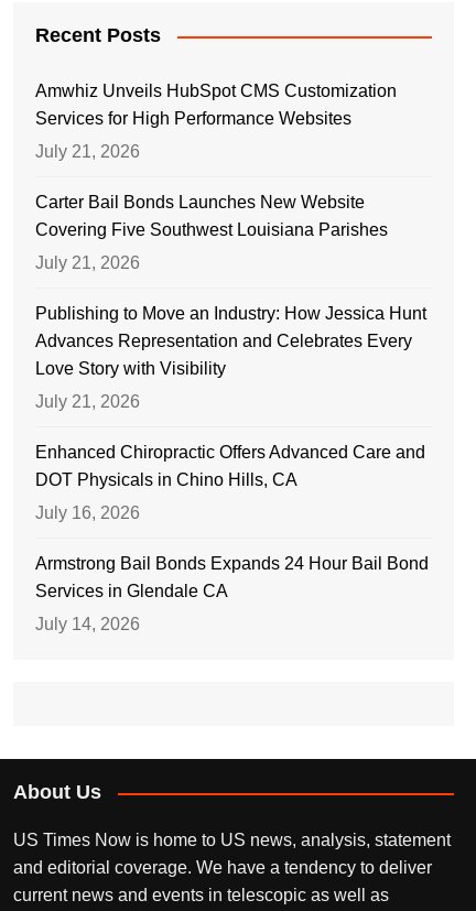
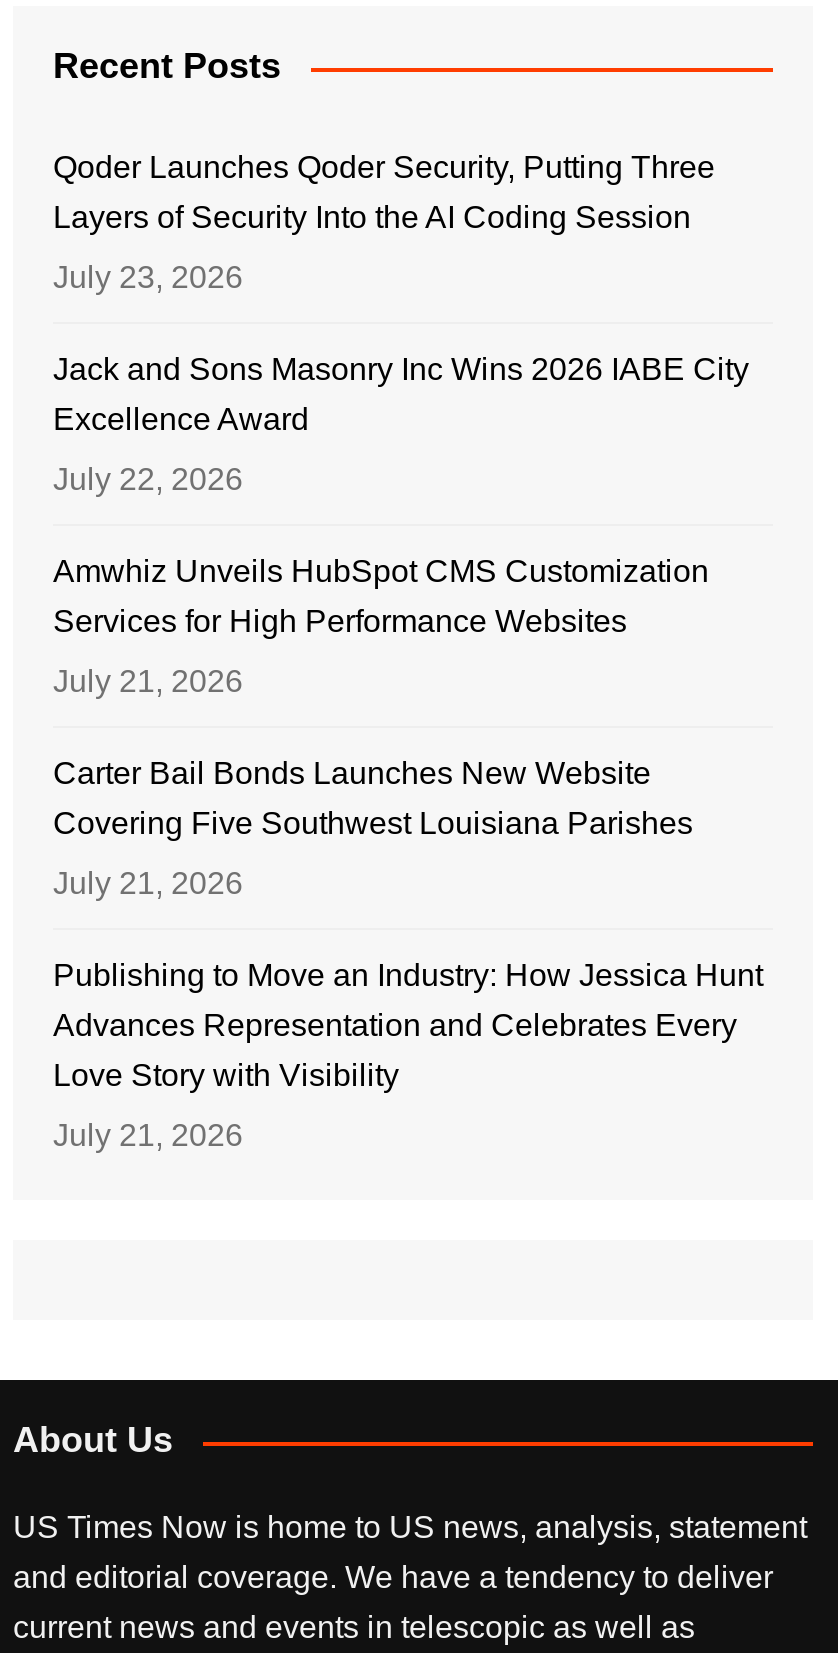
+ Qoder Launches Qoder Security, Putting Three
+ Layers of Security Into the AI Coding Session
+ July 23, 2026
+ Jack and Sons Masonry Inc Wins 2026 IABE City
+ Excellence Award
+ July 22, 2026

moved down: Amwhiz Unveils HubSpot CMS Customization | Services for High Performance Websites | July 21, 2026 | ... | Love Story with Visibility | July 21, 2026

- Enhanced Chiropractic Offers Advanced Care and
- DOT Physicals in Chino Hills, CA
- July 16, 2026
- Armstrong Bail Bonds Expands 24 Hour Bail Bond
- Services in Glendale CA
- July 14, 2026
